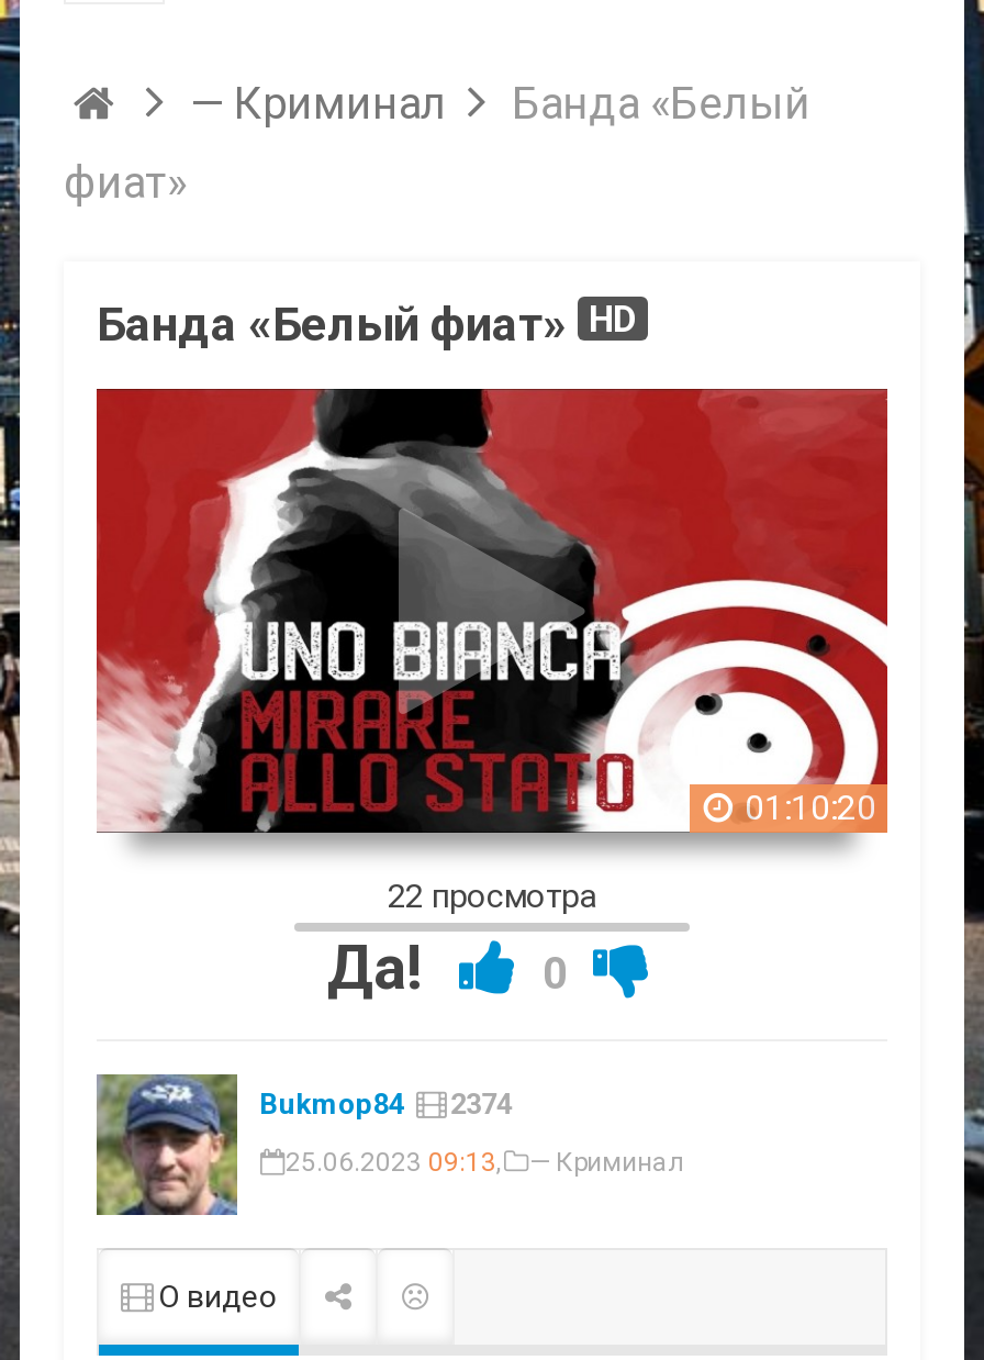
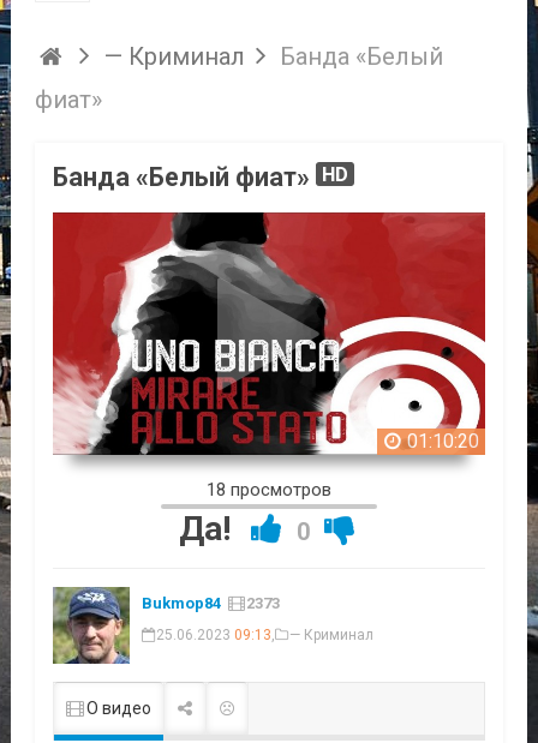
- 22 просмотра
+ 18 просмотров

- Bukmop84 2374
+ Bukmop84 2373
